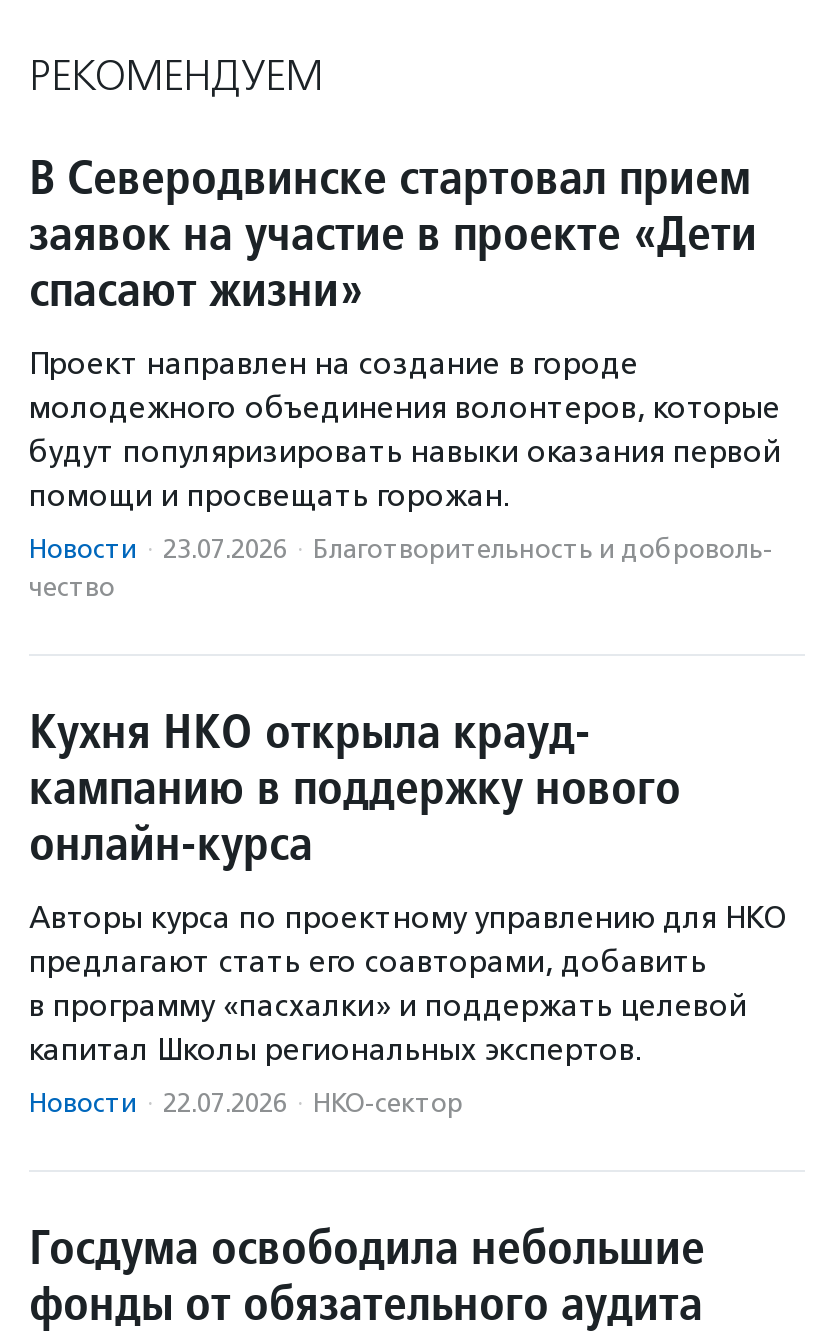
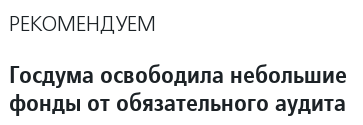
- В Северодвинске стартовал прием
- заявок на участие в проекте «Дети
- спасают жизни»
- Проект направлен на создание в городе
- молодежного объединения волонтеров, которые
- будут популяризировать навыки оказания первой
- помощи и просвещать горожан.
- Новости · 23.07.2026 · Благотворительность и доброволь
- чество
- Кухня НКО открыла крауд-
- кампанию в поддержку нового
- онлайн-курса
- Авторы курса по проектному управлению для НКО
- предлагают стать его соавторами, добавить
- в программу «пасхалки» и поддержать целевой
- капитал Школы региональных экспертов.
- Новости · 22.07.2026 · НКО-сектор
